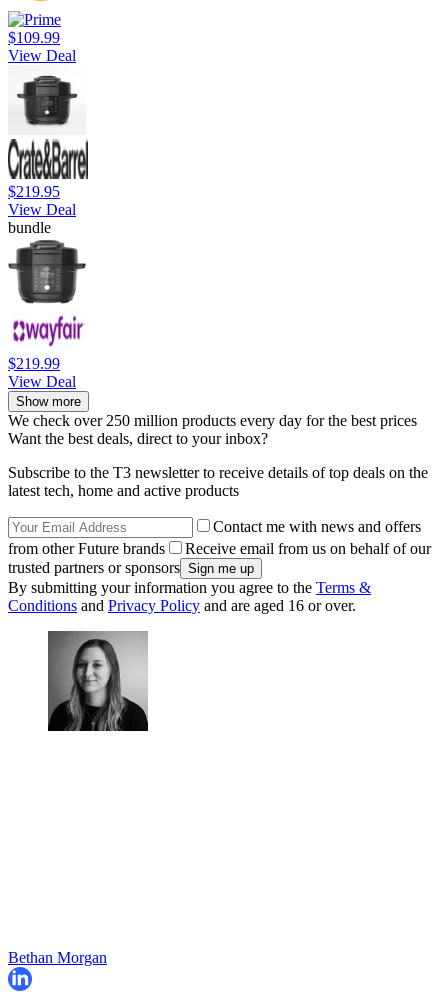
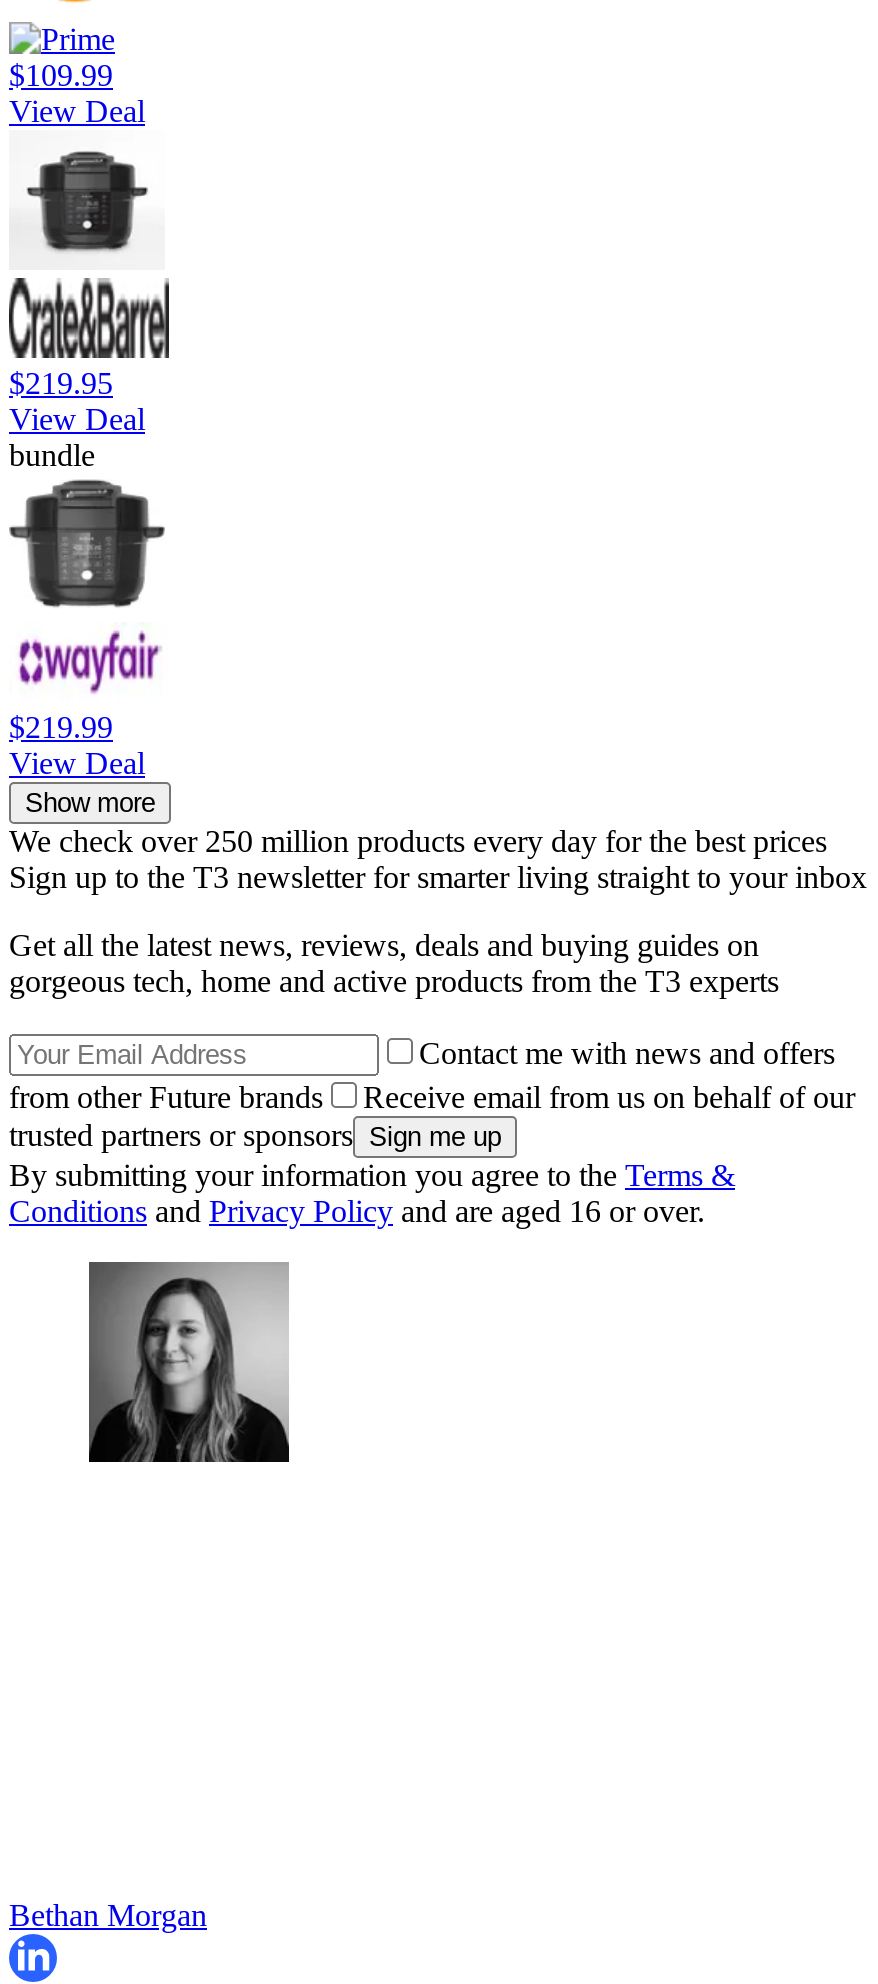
- Want the best deals, direct to your inbox?
+ Sign up to the T3 newsletter for smarter living straight to your inbox

- Subscribe to the T3 newsletter to receive details of top deals on the
- latest tech, home and active products
+ Get all the latest news, reviews, deals and buying guides on
+ gorgeous tech, home and active products from the T3 experts
